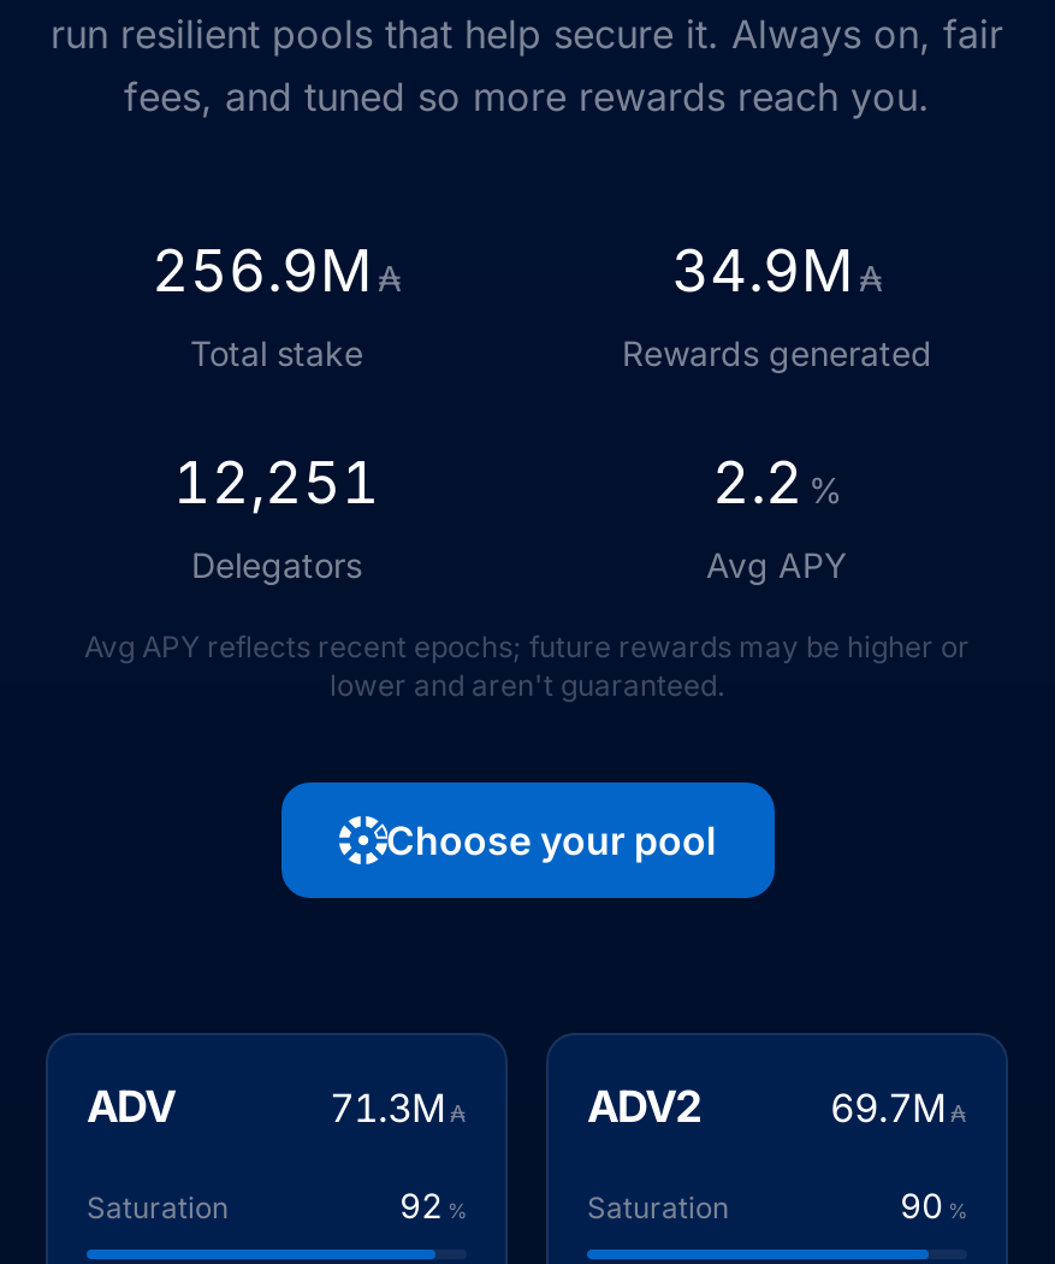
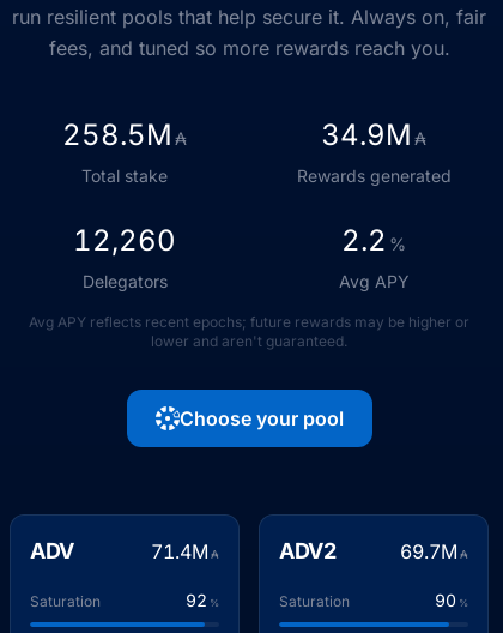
- 256.9M ₳
+ 258.5M ₳

- 12,251
+ 12,260

- 71.3M ₳
+ 71.4M ₳
